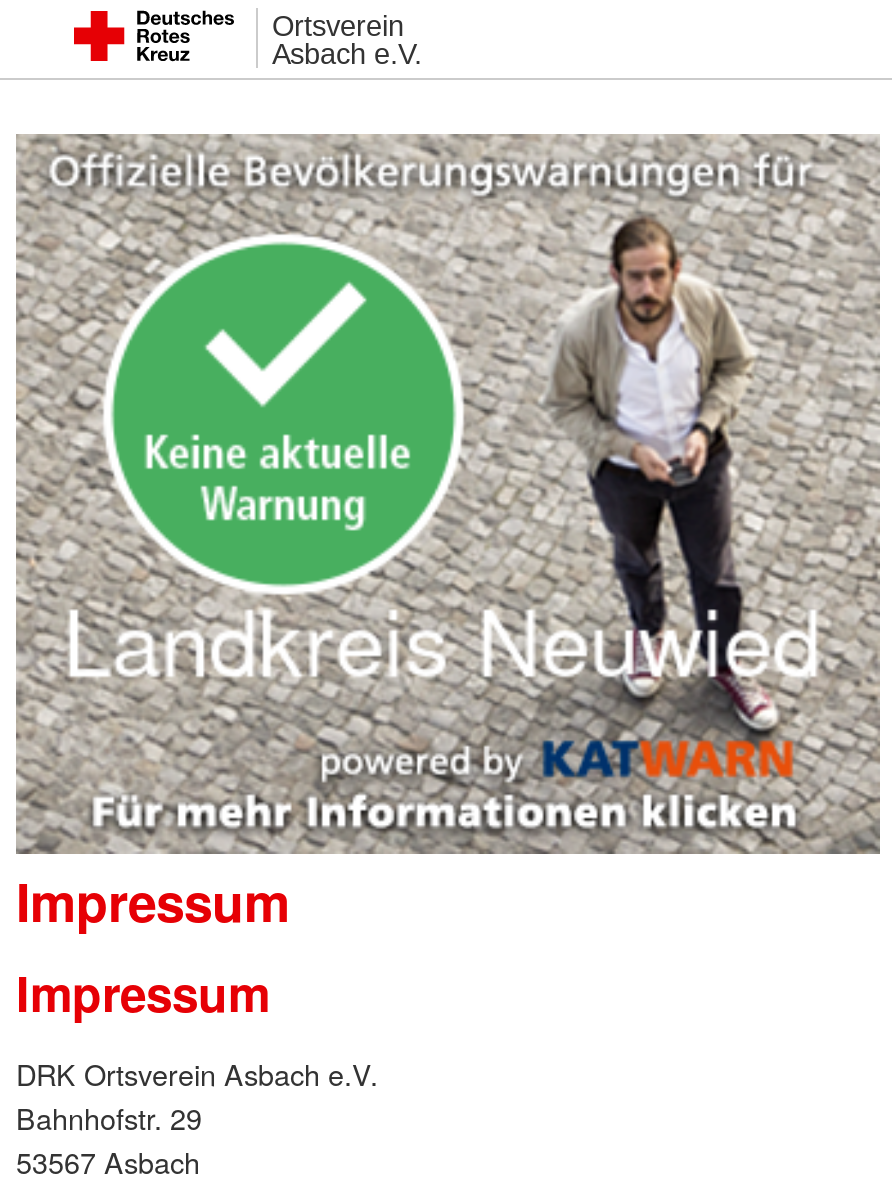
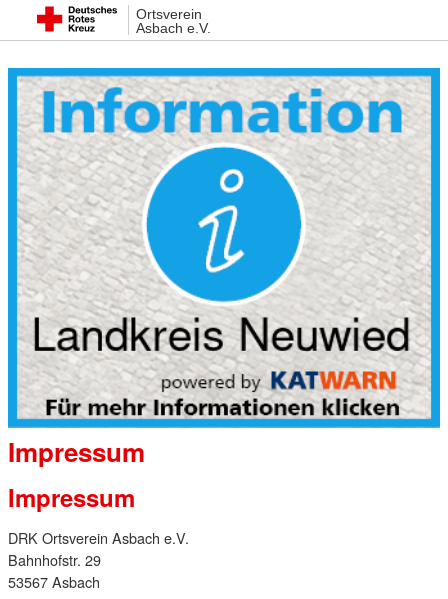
- [image]
+ [image]
